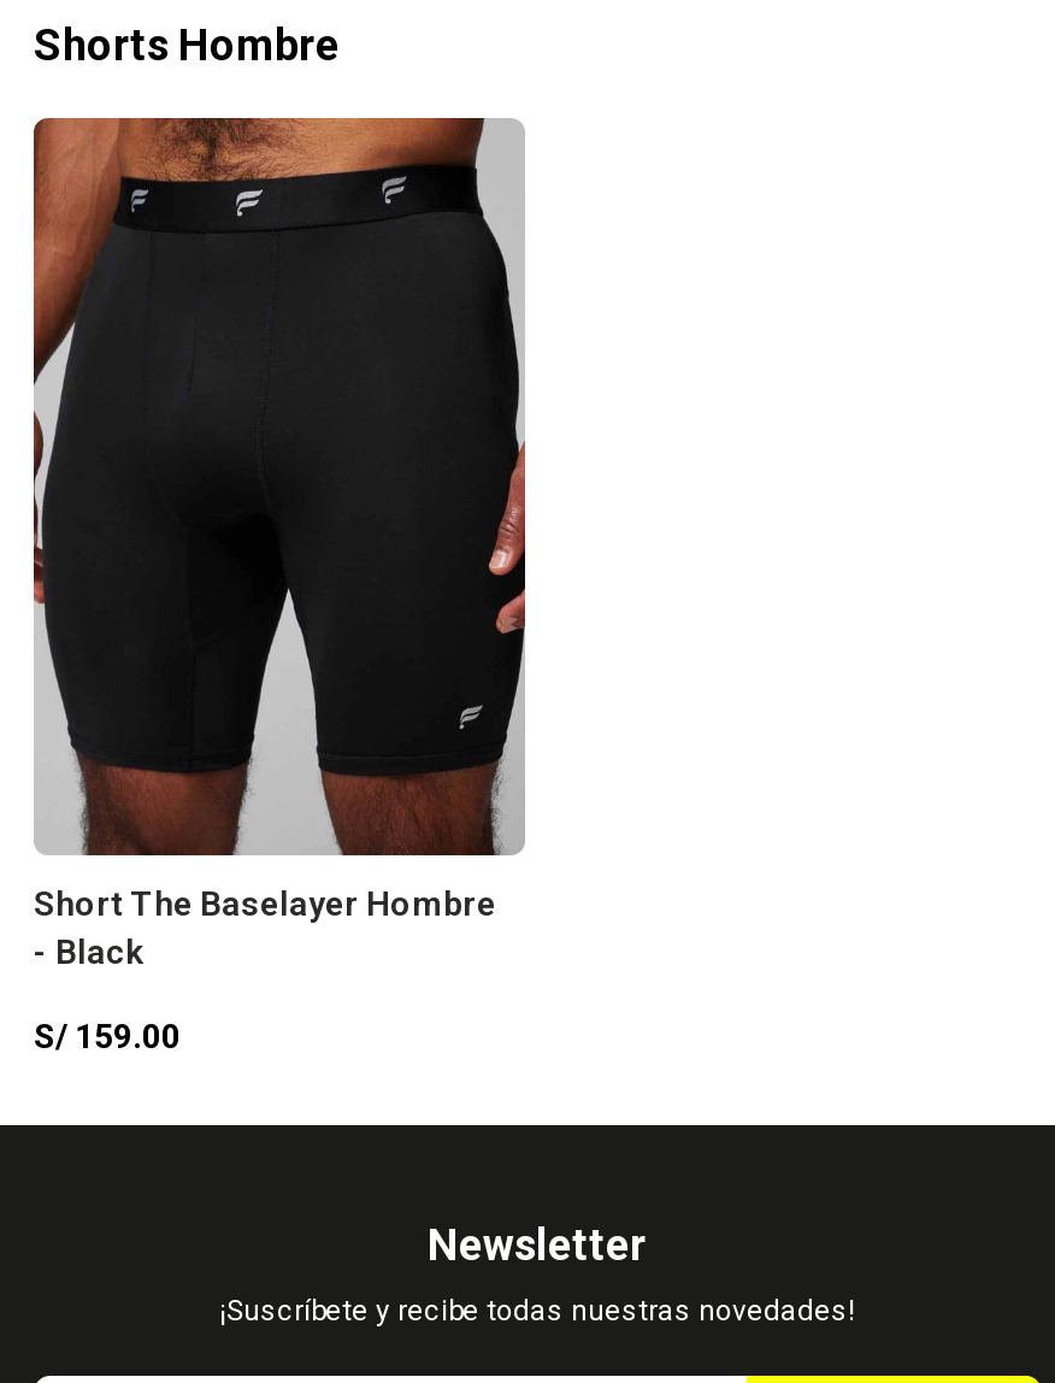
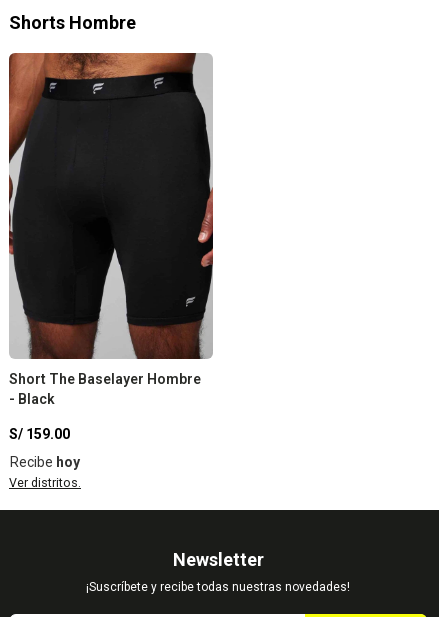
+ Recibe hoy
+ Ver distritos.
